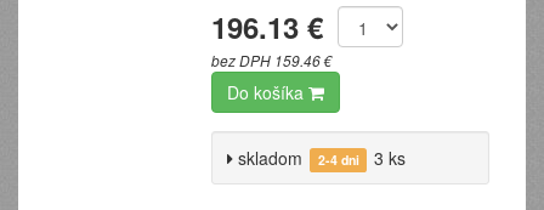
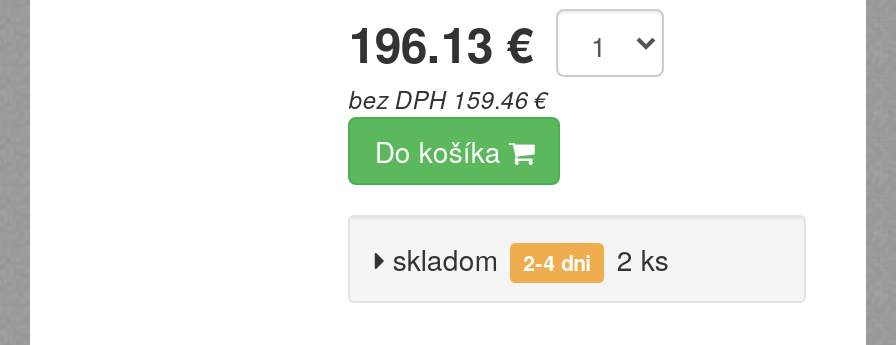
- skladom 2-4 dni 3 ks
+ skladom 2-4 dni 2 ks
